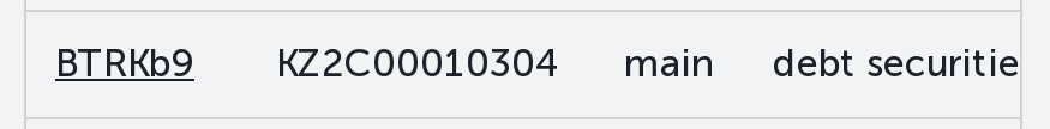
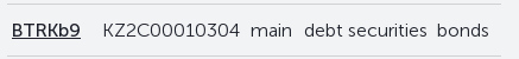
- KZ2C00010304
- main
- debt securities
+ KZ2C00010304 main debt securities bonds
